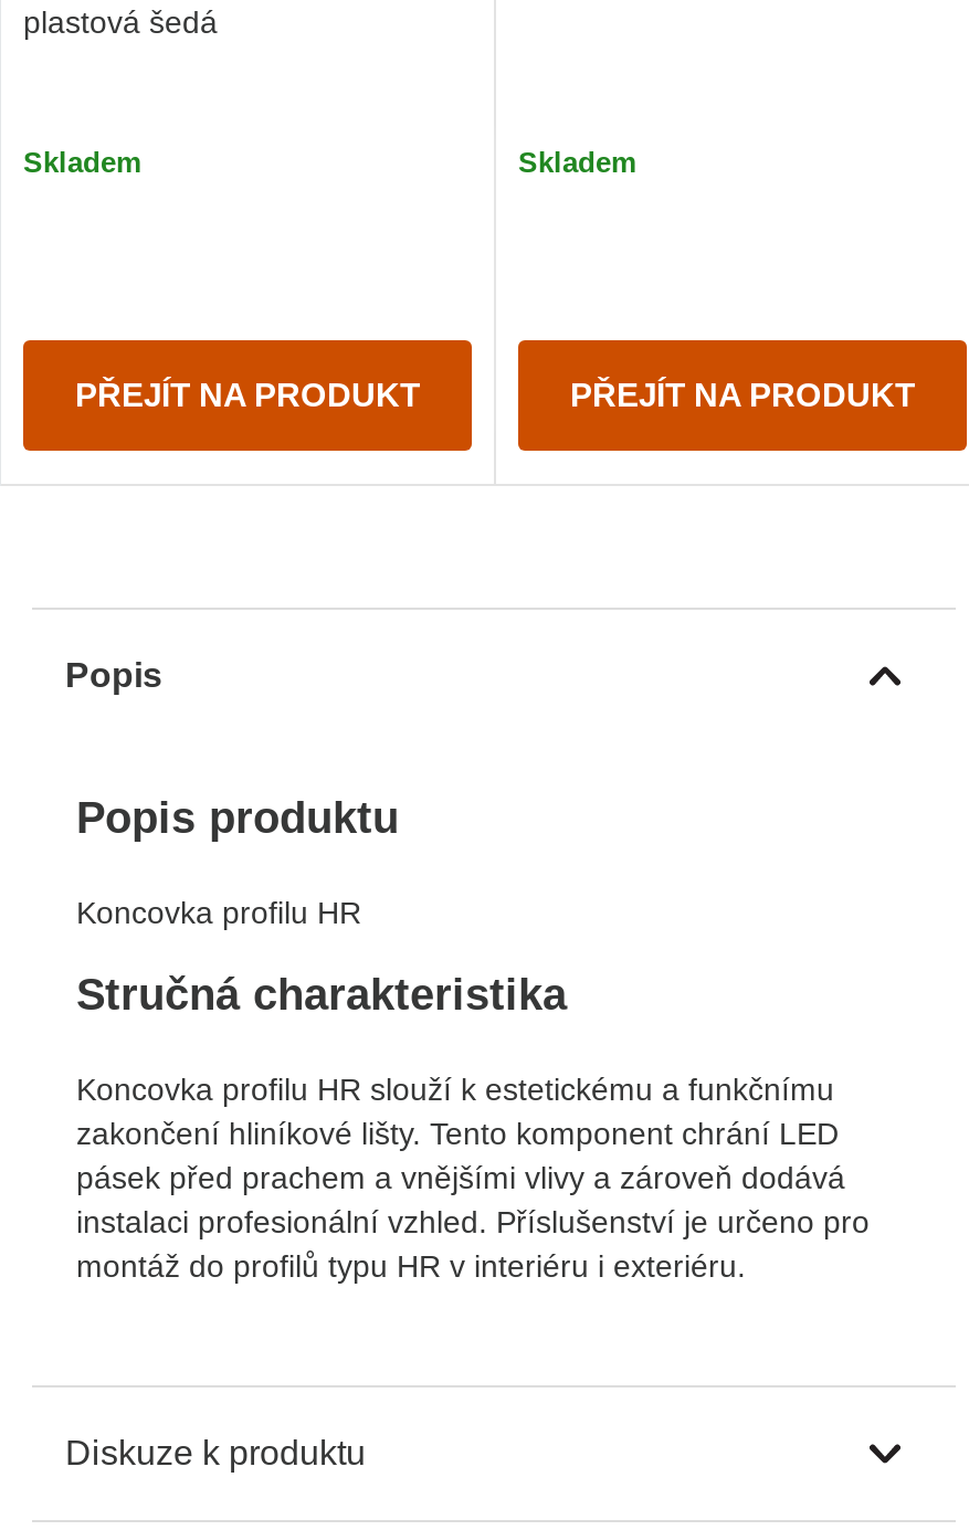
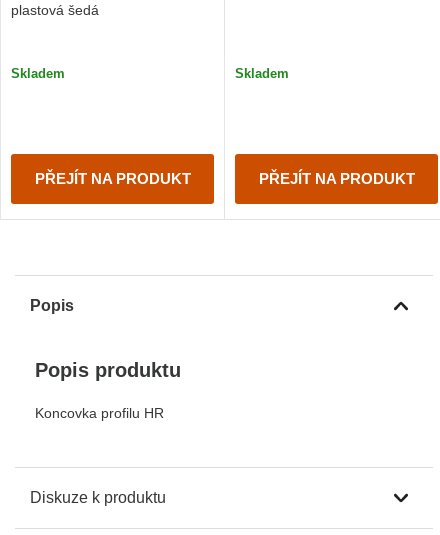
- Stručná charakteristika
- Koncovka profilu HR slouží k estetickému a funkčnímu
- zakončení hliníkové lišty. Tento komponent chrání LED
- pásek před prachem a vnějšími vlivy a zároveň dodává
- instalaci profesionální vzhled. Příslušenství je určeno pro
- montáž do profilů typu HR v interiéru i exteriéru.
